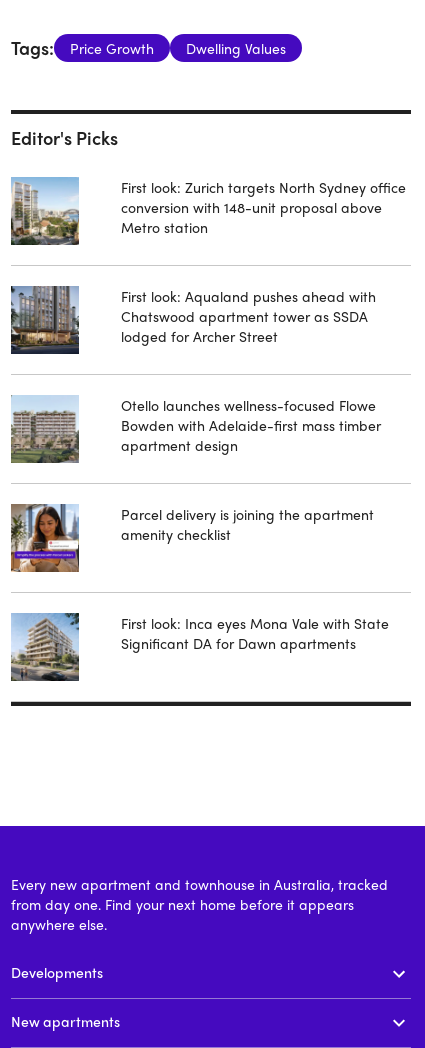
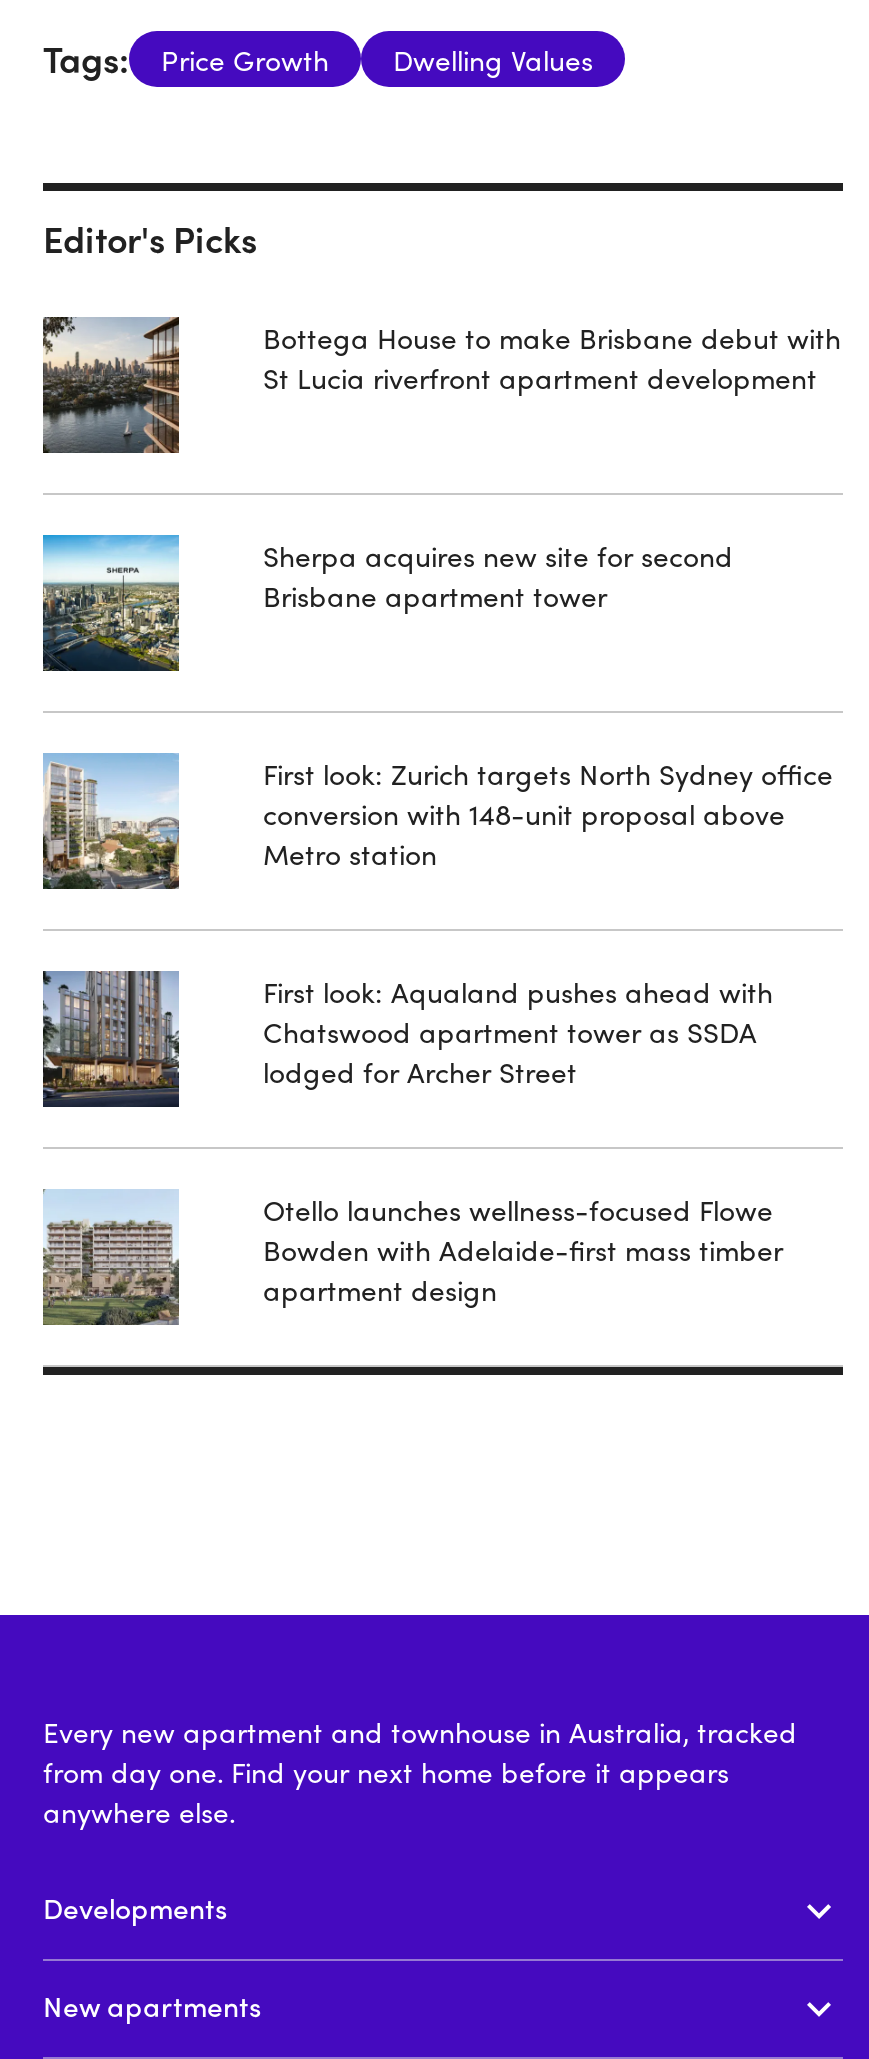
+ [image]

+ [image]

+ Bottega House to make Brisbane debut with
+ St Lucia riverfront apartment development

+ Sherpa acquires new site for second
+ Brisbane apartment tower

moved down: [image] | First look: Zurich targets North Sydney office | conversion with 148-unit proposal above | ... | Bowden with Adelaide-first mass timber | apartment design

- [image]

- Parcel delivery is joining the apartment
- amenity checklist

- [image]

- First look: Inca eyes Mona Vale with State
- Significant DA for Dawn apartments
